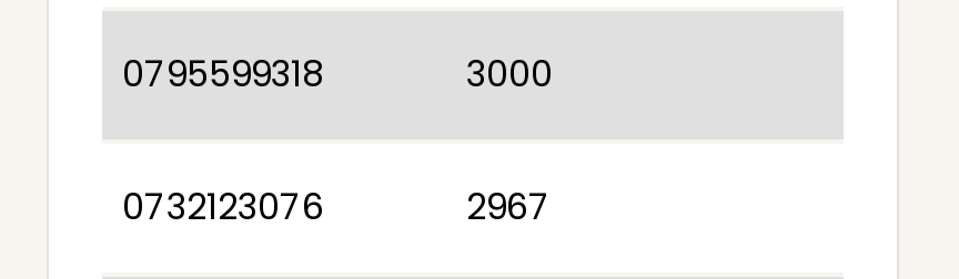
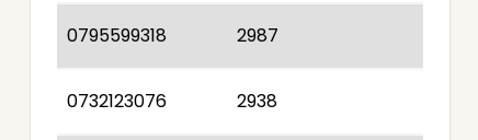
- 3000
+ 2987

- 2967
+ 2938
